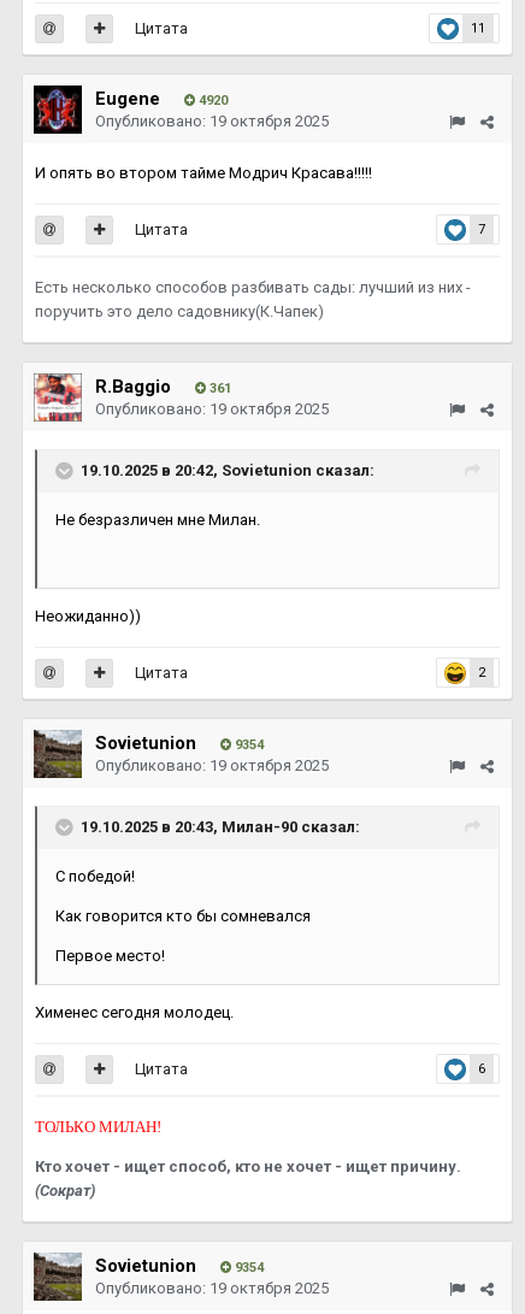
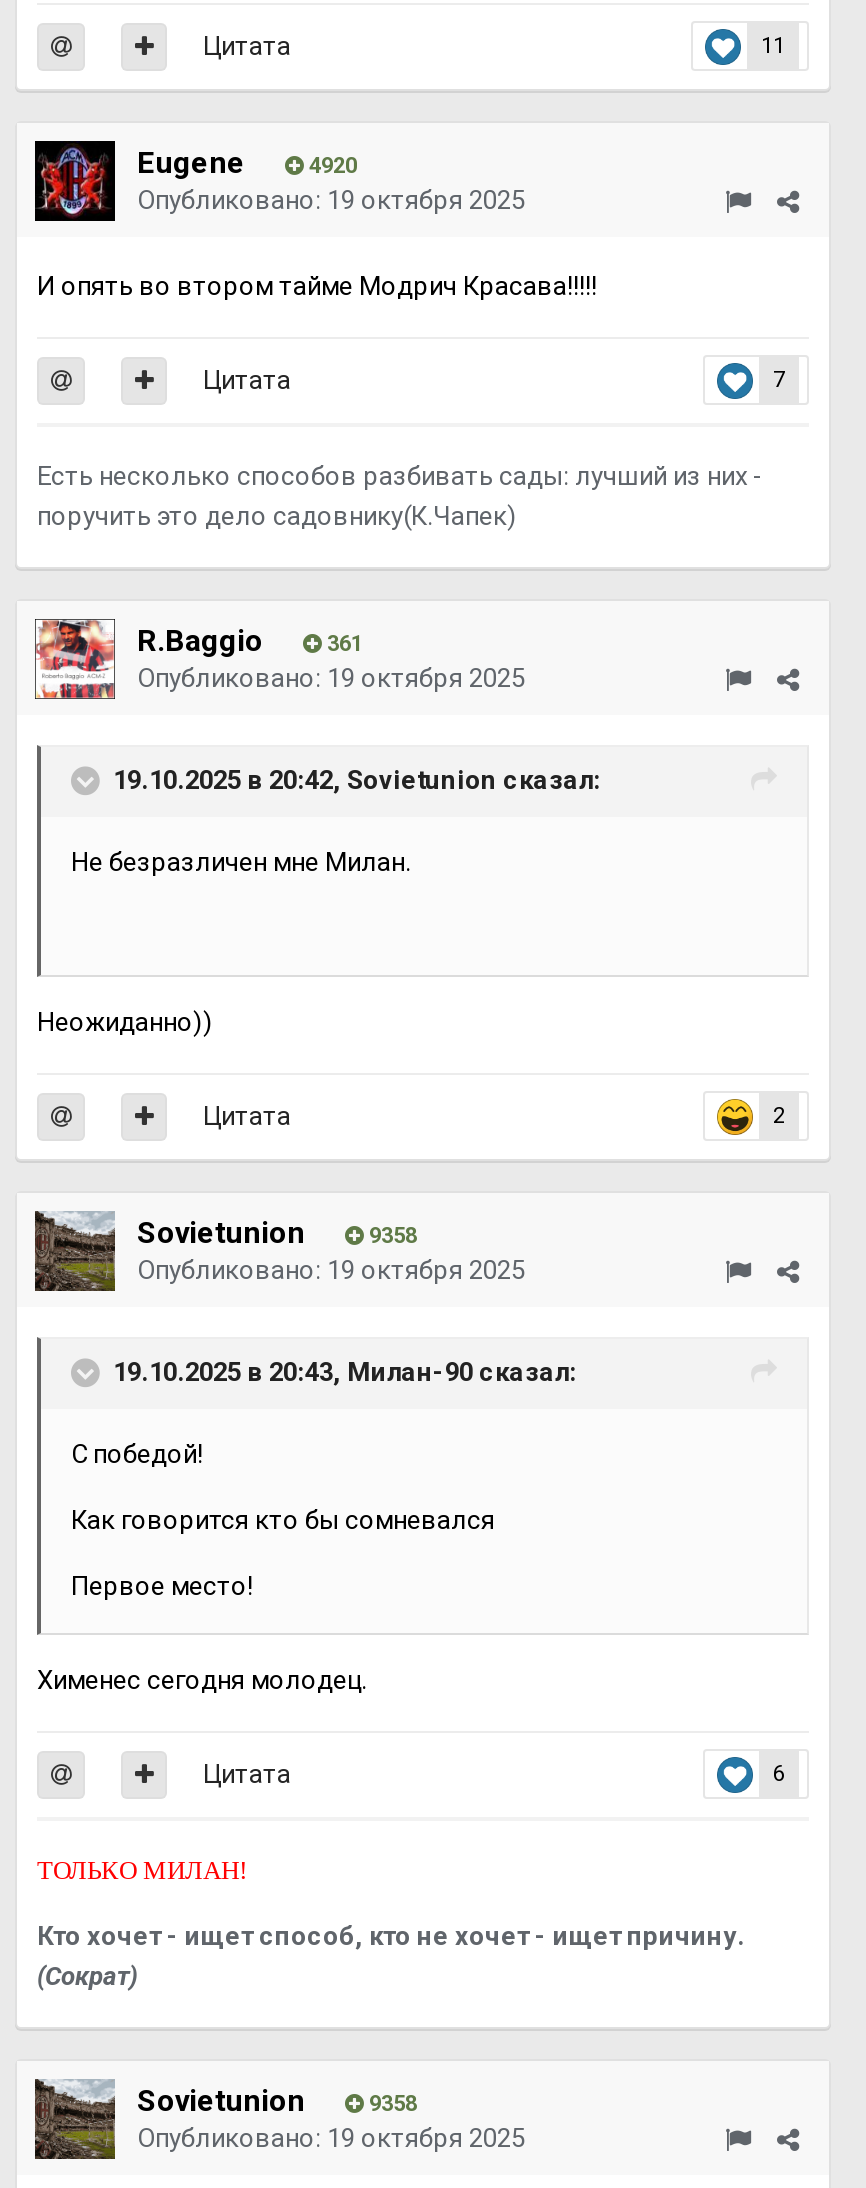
- 9354
+ 9358

- 9354
+ 9358
